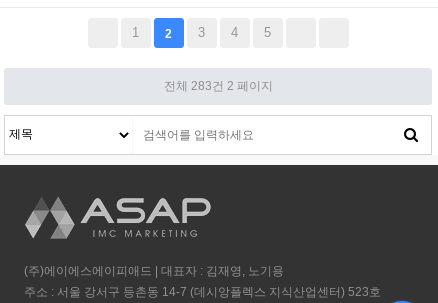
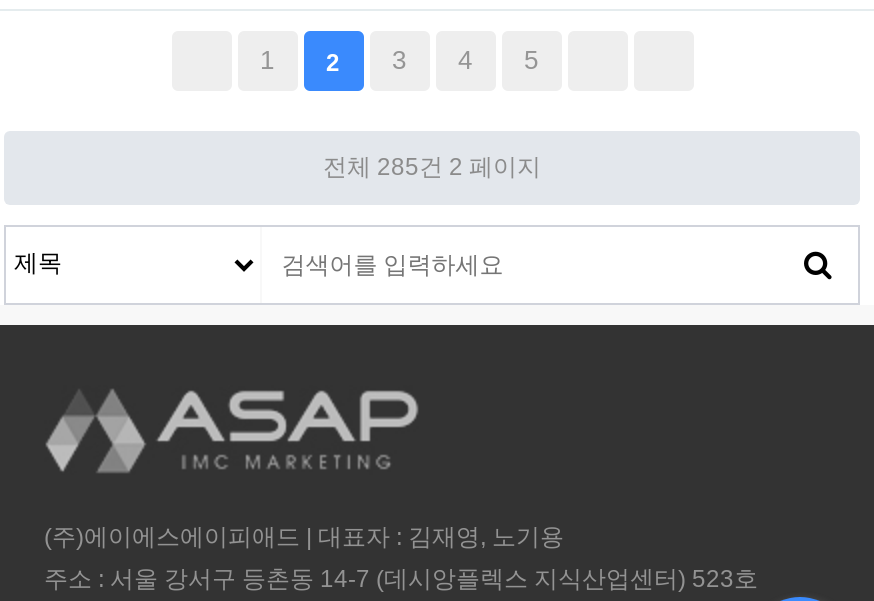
- 전체 283건 2 페이지
+ 전체 285건 2 페이지
